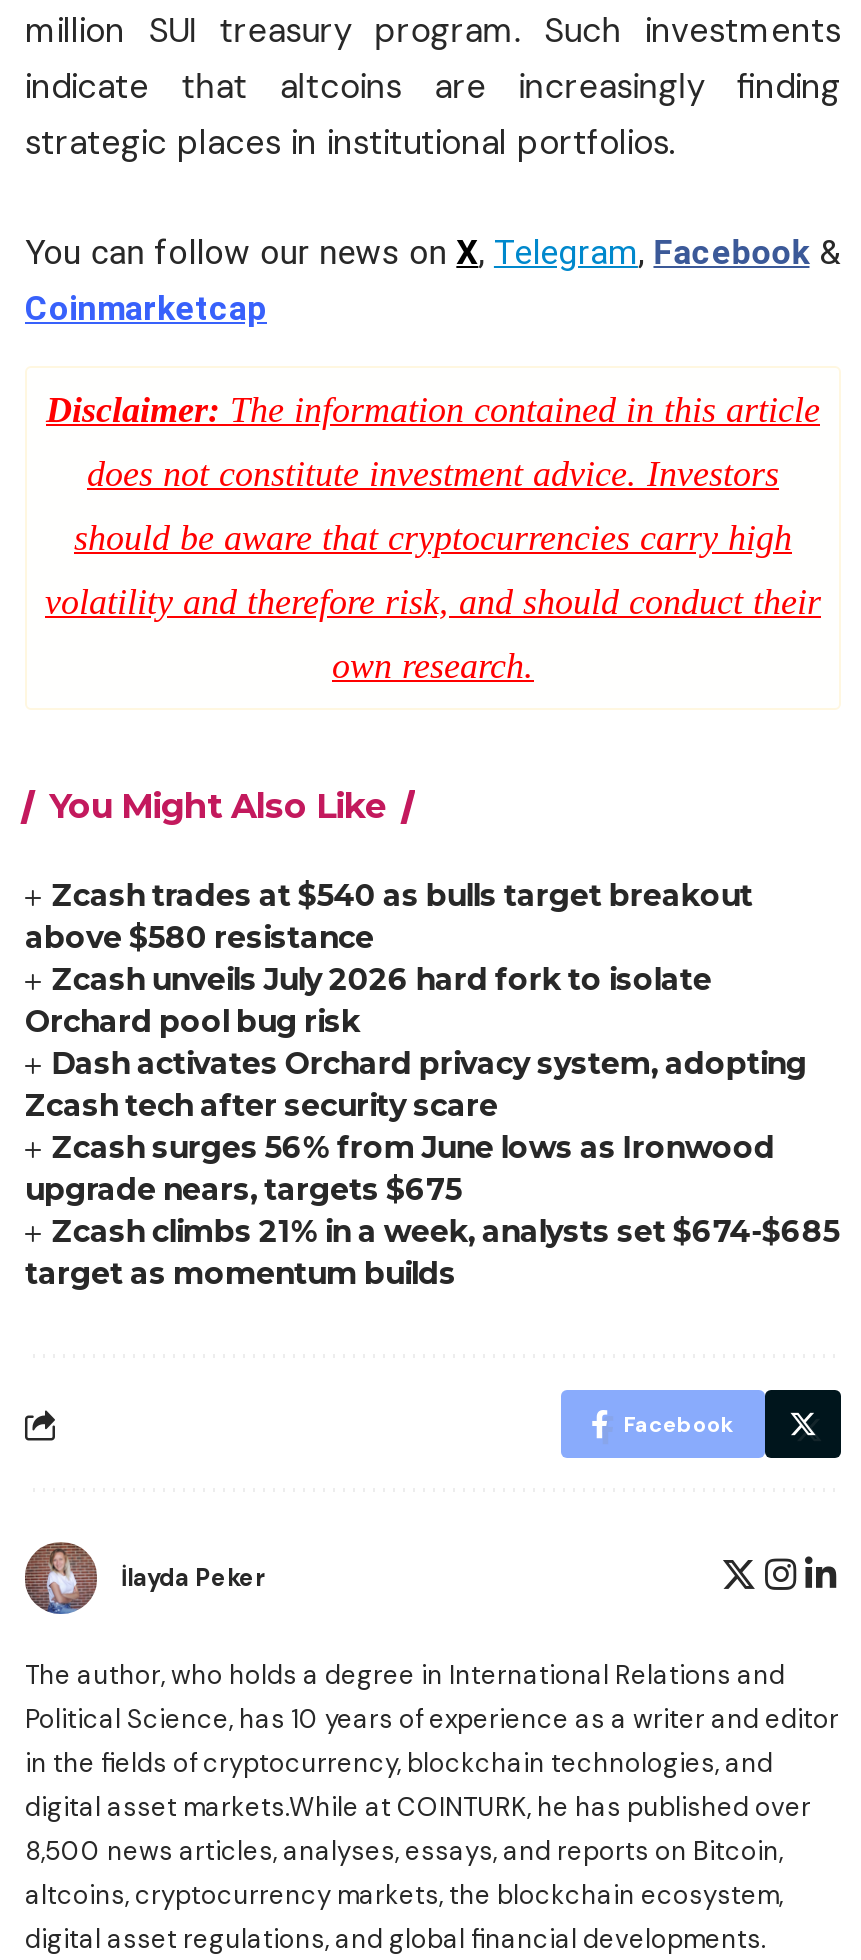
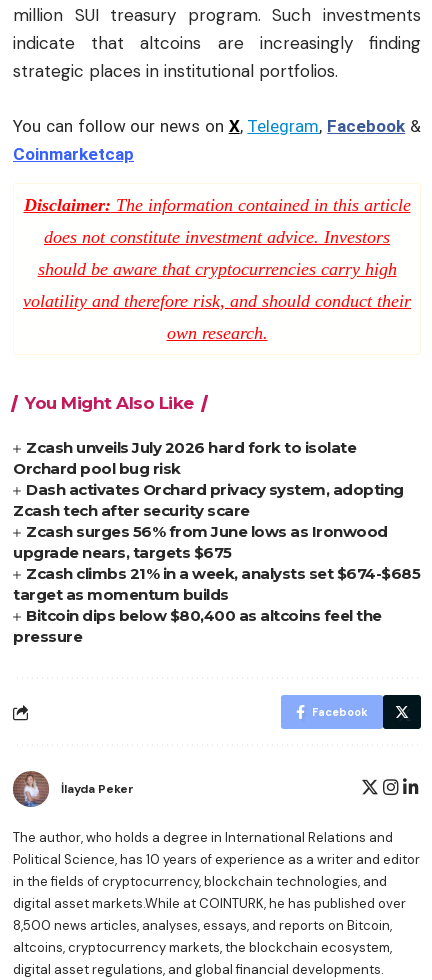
- Zcash trades at $540 as bulls target breakout
- above $580 resistance

moved up: Zcash unveils July 2026 hard fork to isolate | Orchard pool bug risk | Dash activates Orchard privacy system, adopting | Zcash tech after security scare | Zcash surges 56% from June lows as Ironwood | upgrade nears, targets $675 | Zcash climbs 21% in a week, analysts set $674-$685 | target as momentum builds

+ Bitcoin dips below $80,400 as altcoins feel the
+ pressure
